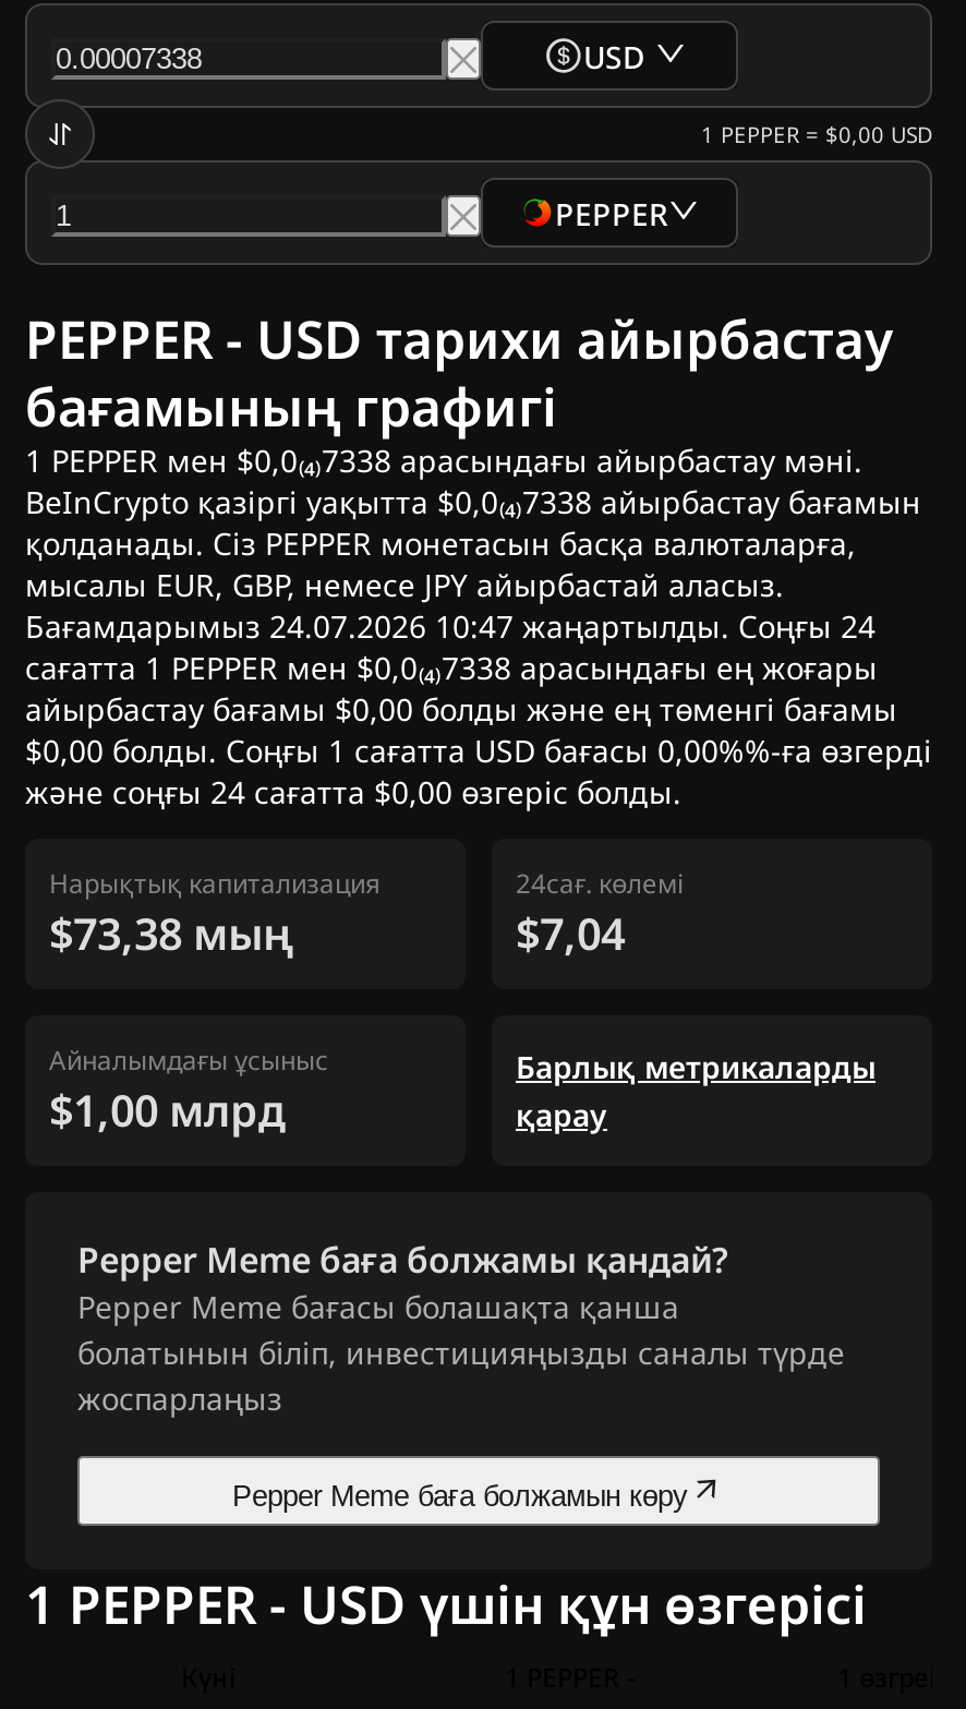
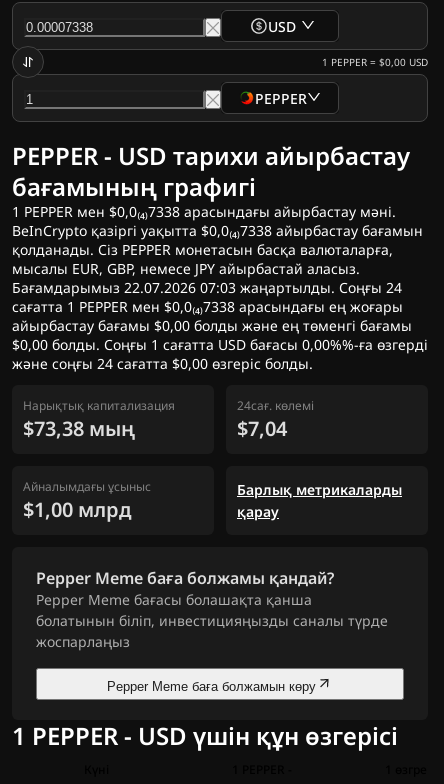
- Бағамдарымыз 24.07.2026 10:47 жаңартылды. Соңғы 24
+ Бағамдарымыз 22.07.2026 07:03 жаңартылды. Соңғы 24
